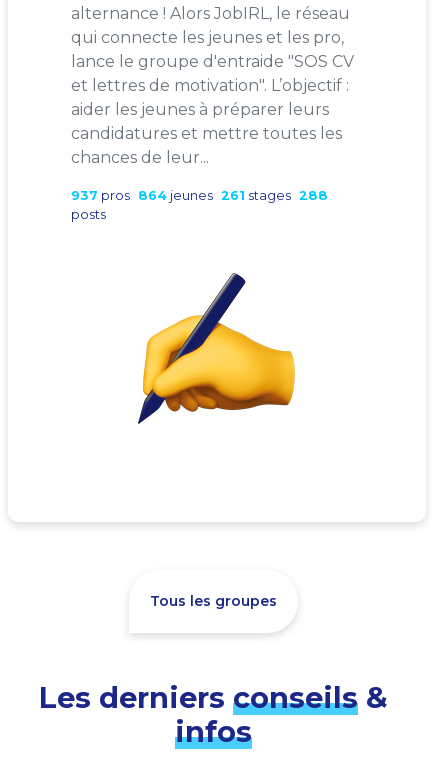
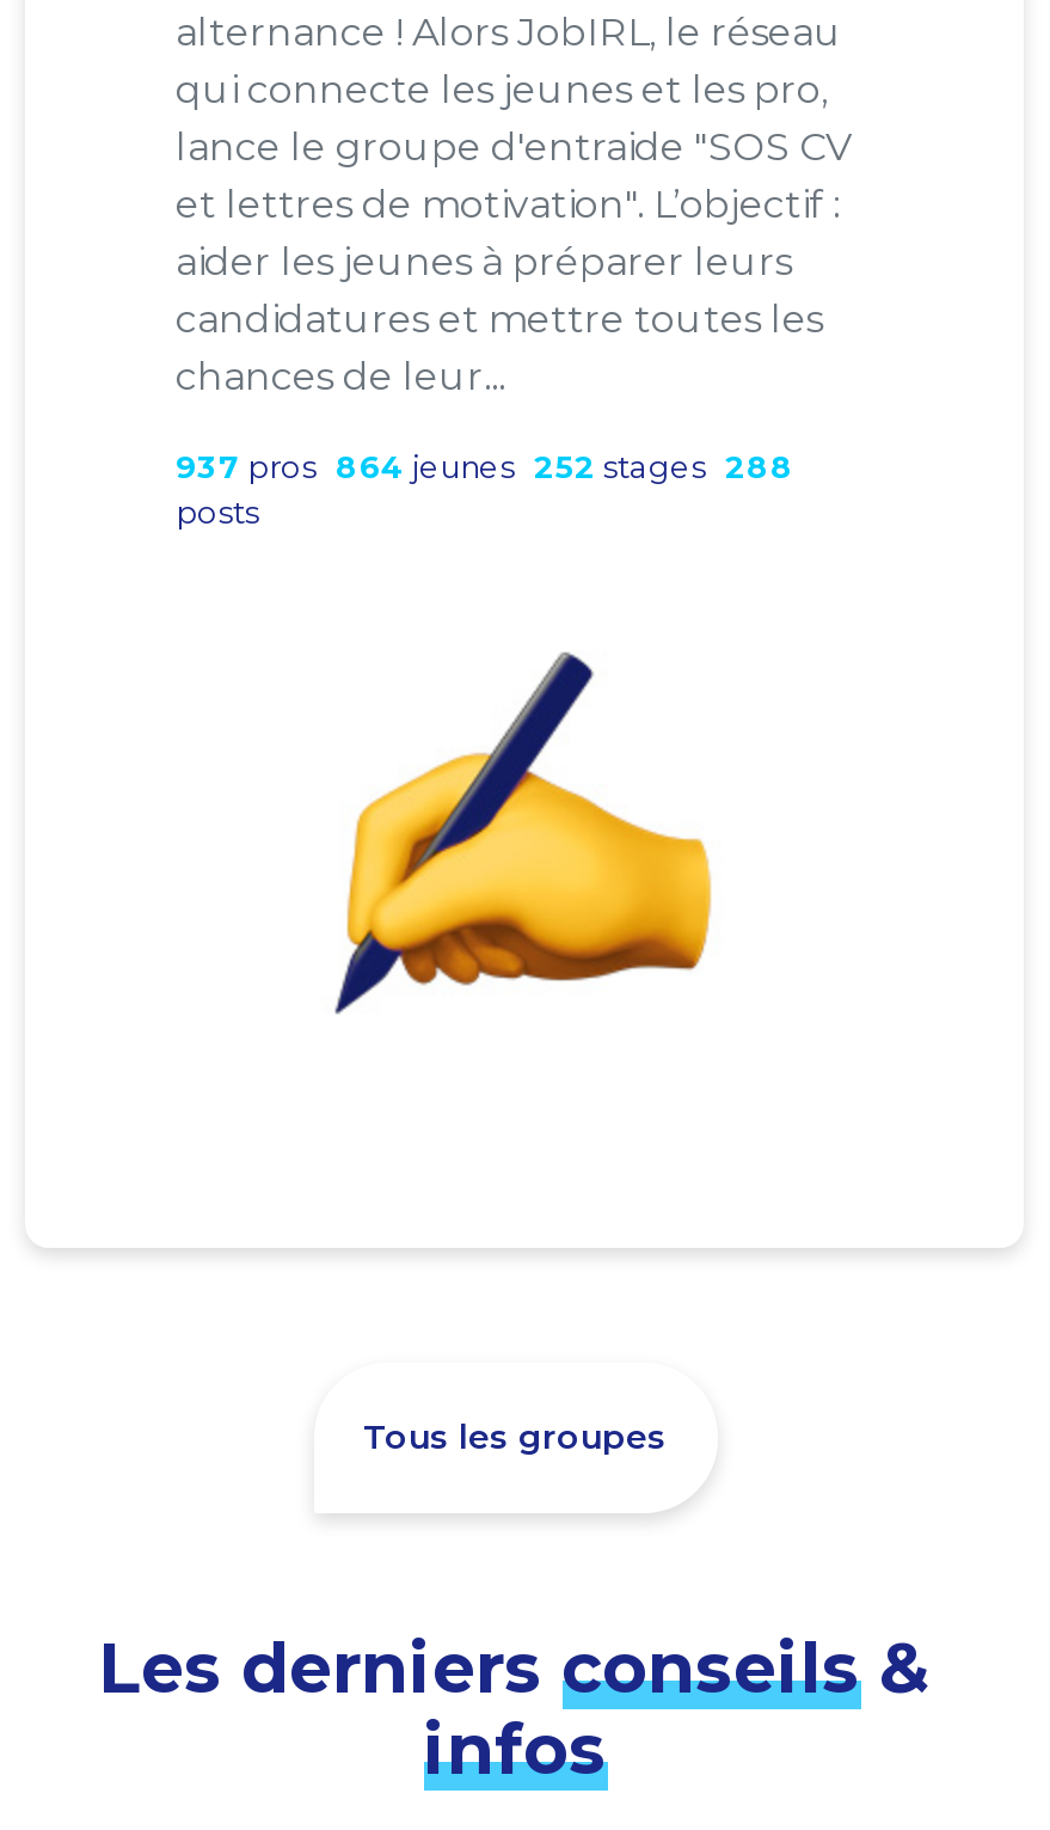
- 937 pros 864 jeunes 261 stages 288
+ 937 pros 864 jeunes 252 stages 288
